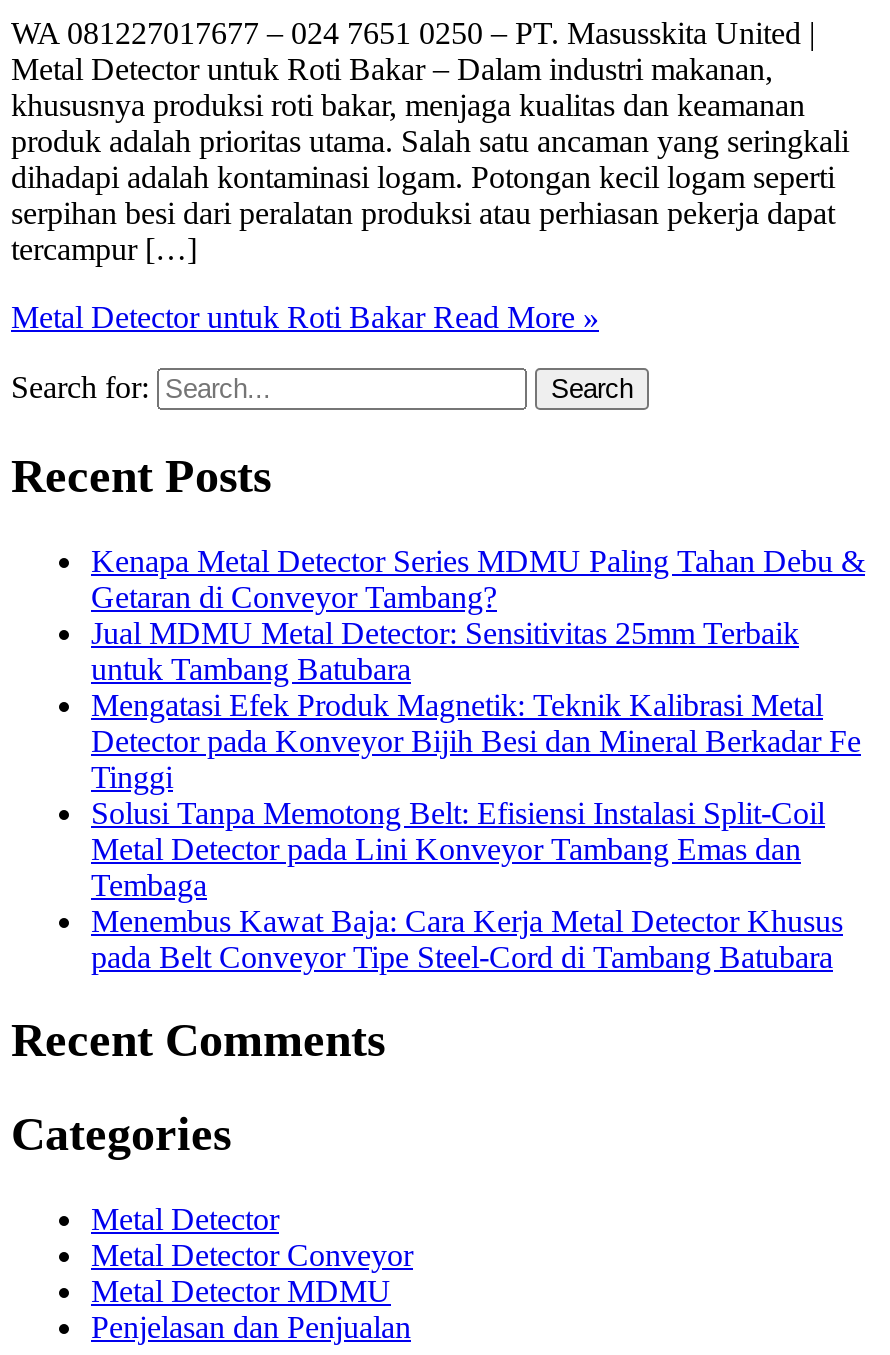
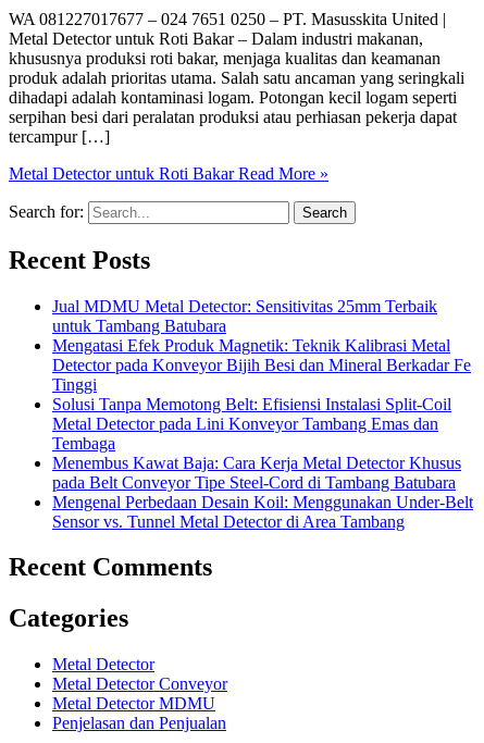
- Kenapa Metal Detector Series MDMU Paling Tahan Debu &
- Getaran di Conveyor Tambang?

moved up: Jual MDMU Metal Detector: Sensitivitas 25mm Terbaik | untuk Tambang Batubara | Mengatasi Efek Produk Magnetik: Teknik Kalibrasi Metal | ... | Menembus Kawat Baja: Cara Kerja Metal Detector Khusus | pada Belt Conveyor Tipe Steel-Cord di Tambang Batubara

+ Mengenal Perbedaan Desain Koil: Menggunakan Under-Belt
+ Sensor vs. Tunnel Metal Detector di Area Tambang
